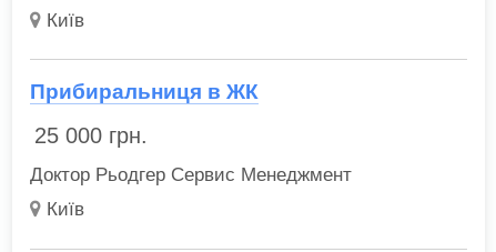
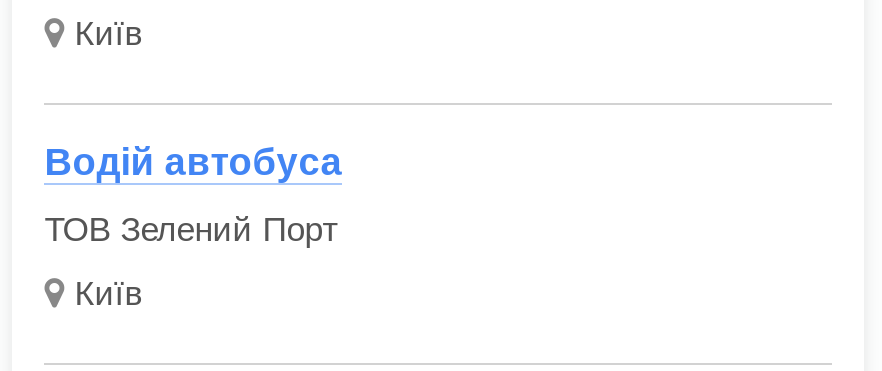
- Прибиральниця в ЖК
- 25 000 грн.
- Доктор Рьодгер Сервис Менеджмент
+ Водій автобуса
+ ТОВ Зелений Порт
